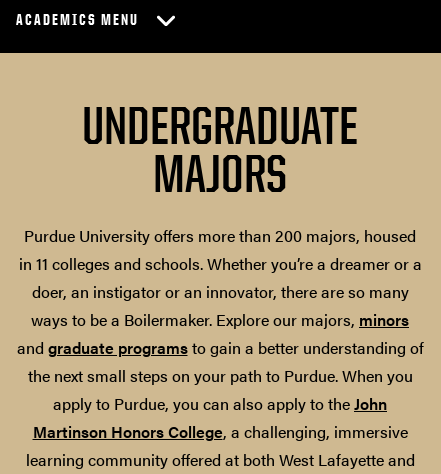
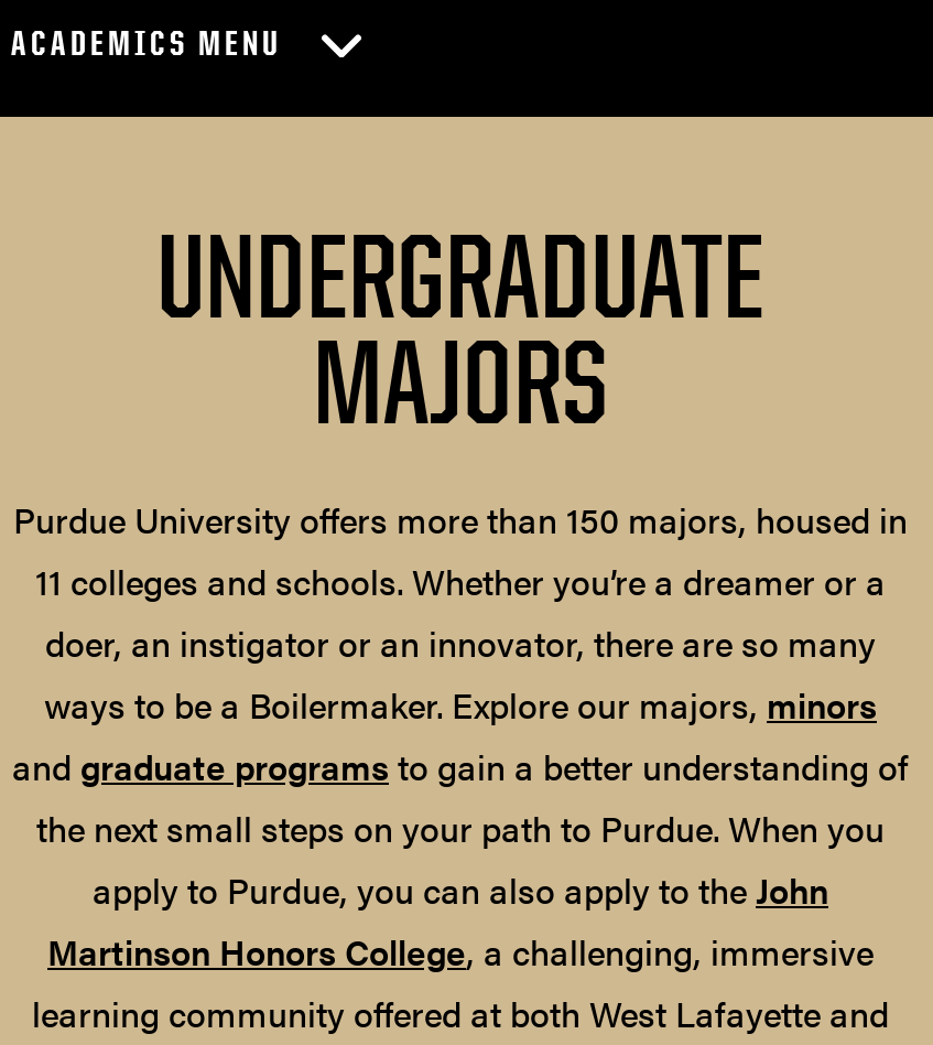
- Purdue University offers more than 200 majors, housed
- in 11 colleges and schools. Whether you’re a dreamer or a
+ Purdue University offers more than 150 majors, housed in
+ 11 colleges and schools. Whether you’re a dreamer or a
